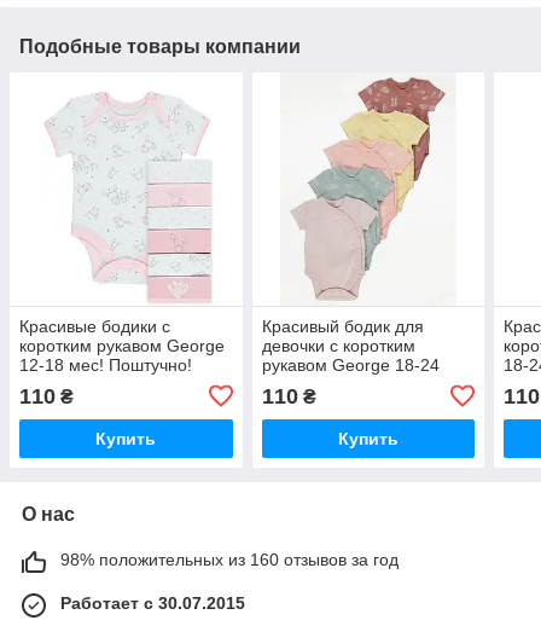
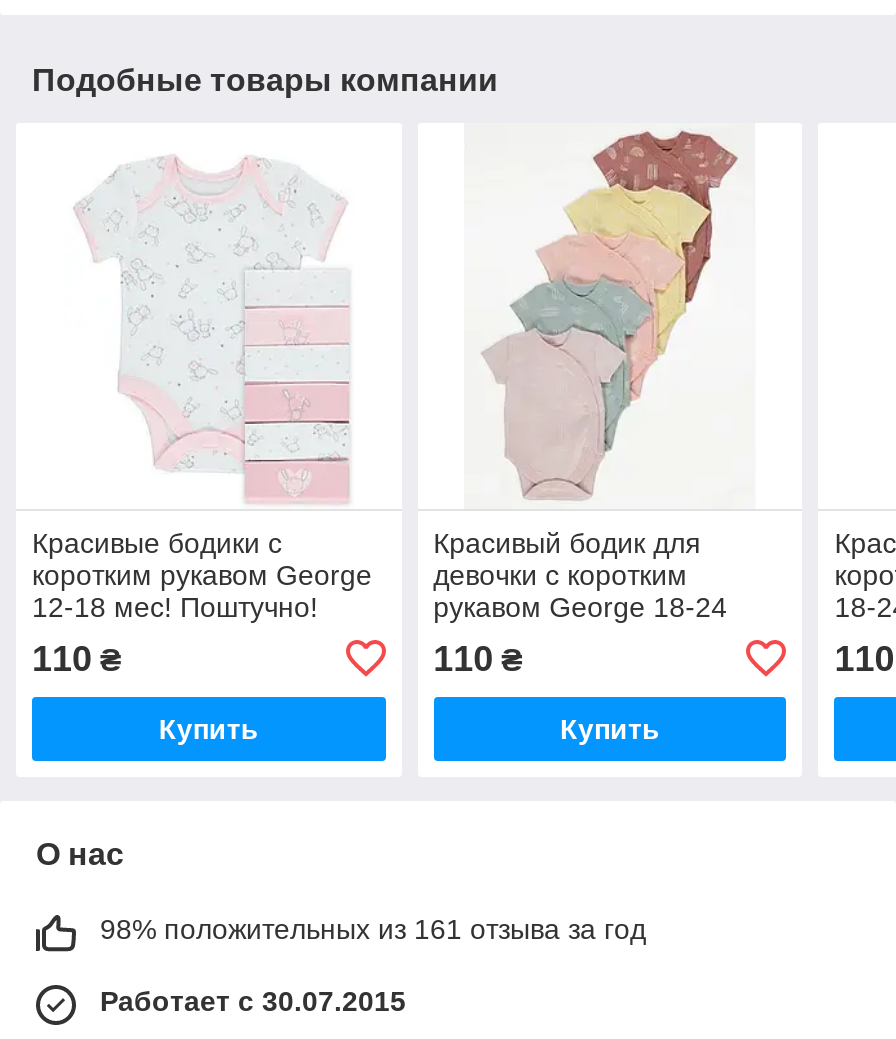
- 98% положительных из 160 отзывов за год
+ 98% положительных из 161 отзыва за год
